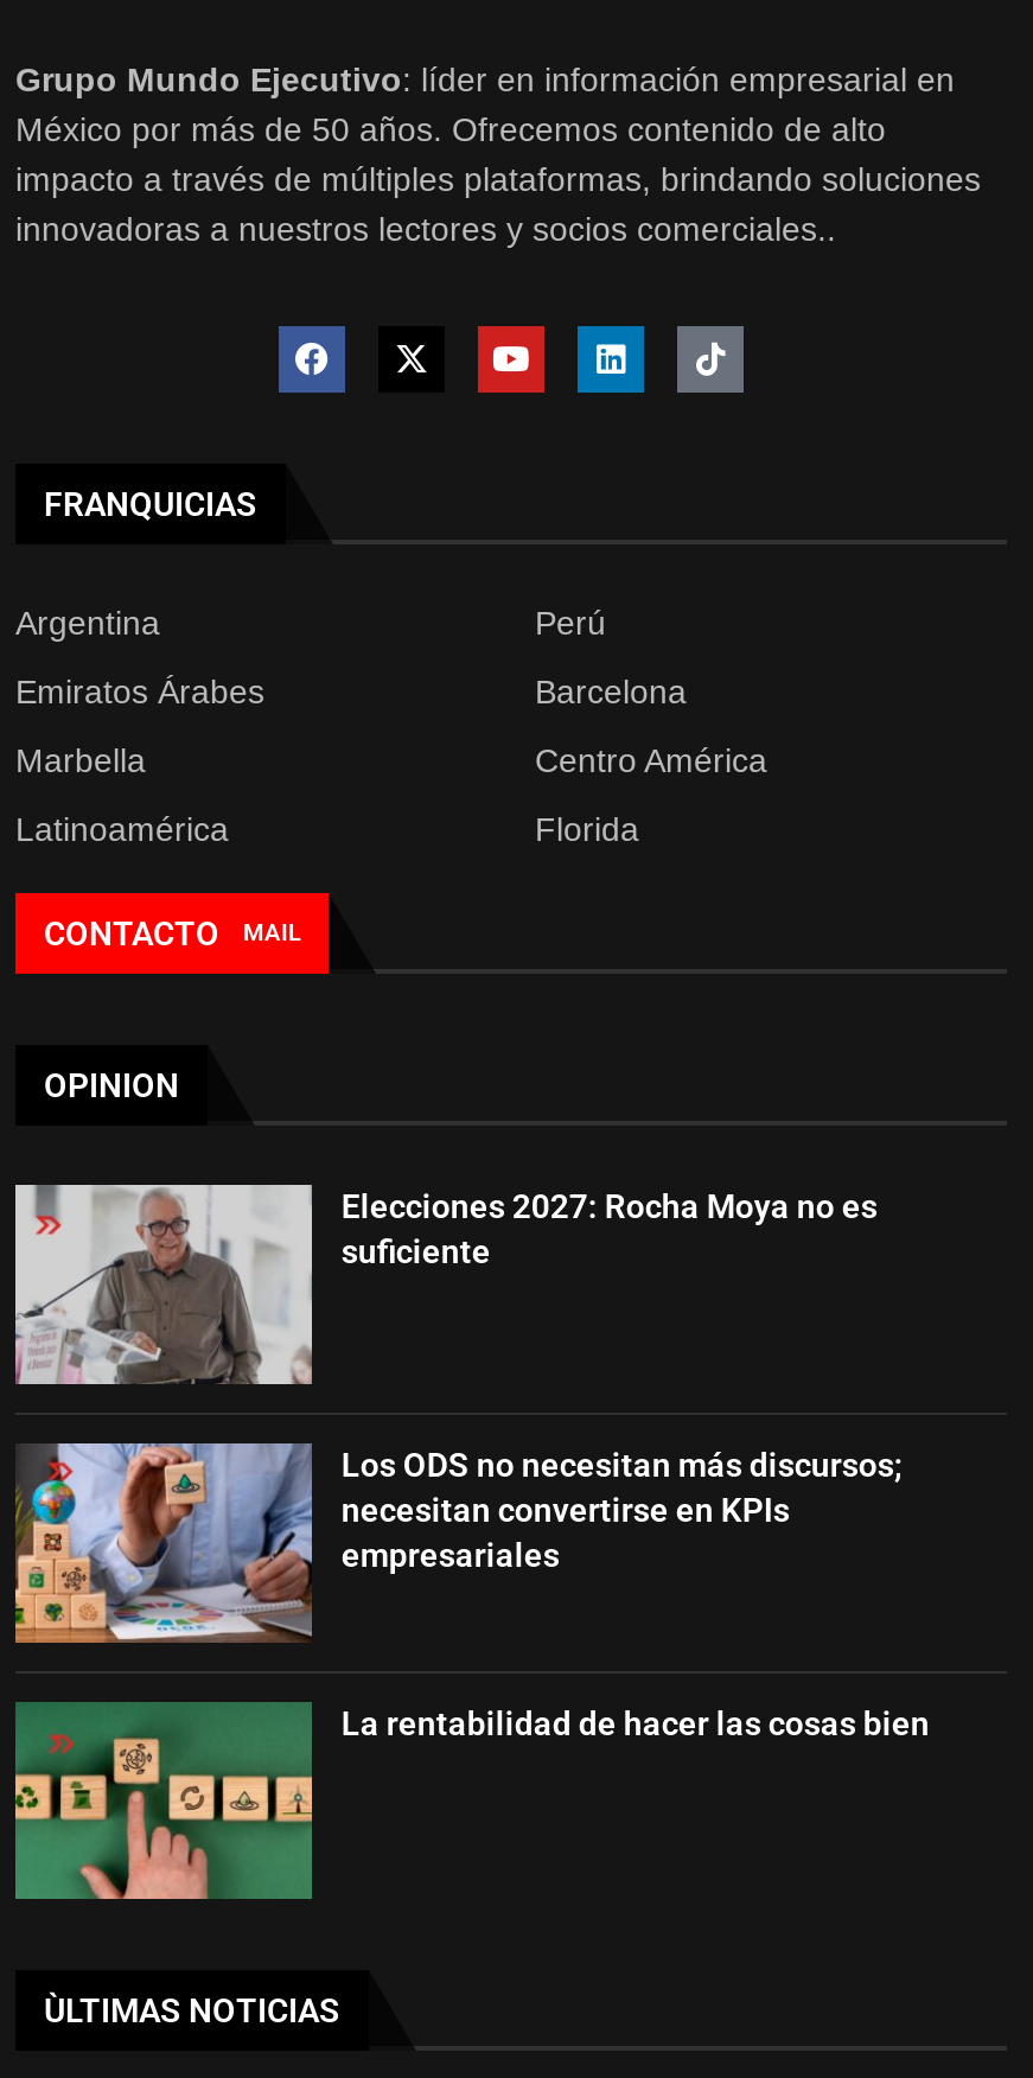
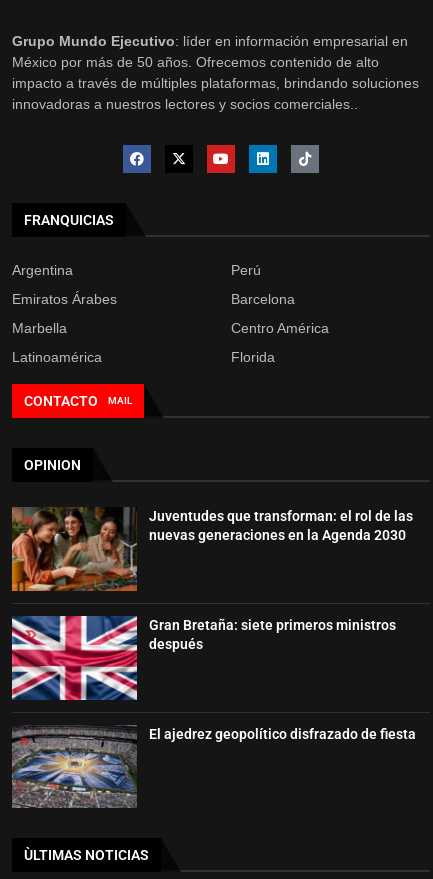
- [image]
- Elecciones 2027: Rocha Moya no es
- suficiente
+ [image]
+ Juventudes que transforman: el rol de las
+ nuevas generaciones en la Agenda 2030

- [image]
- Los ODS no necesitan más discursos;
- necesitan convertirse en KPIs
- empresariales
+ [image]
+ Gran Bretaña: siete primeros ministros
+ después

- [image]
- La rentabilidad de hacer las cosas bien
+ [image]
+ El ajedrez geopolítico disfrazado de fiesta
